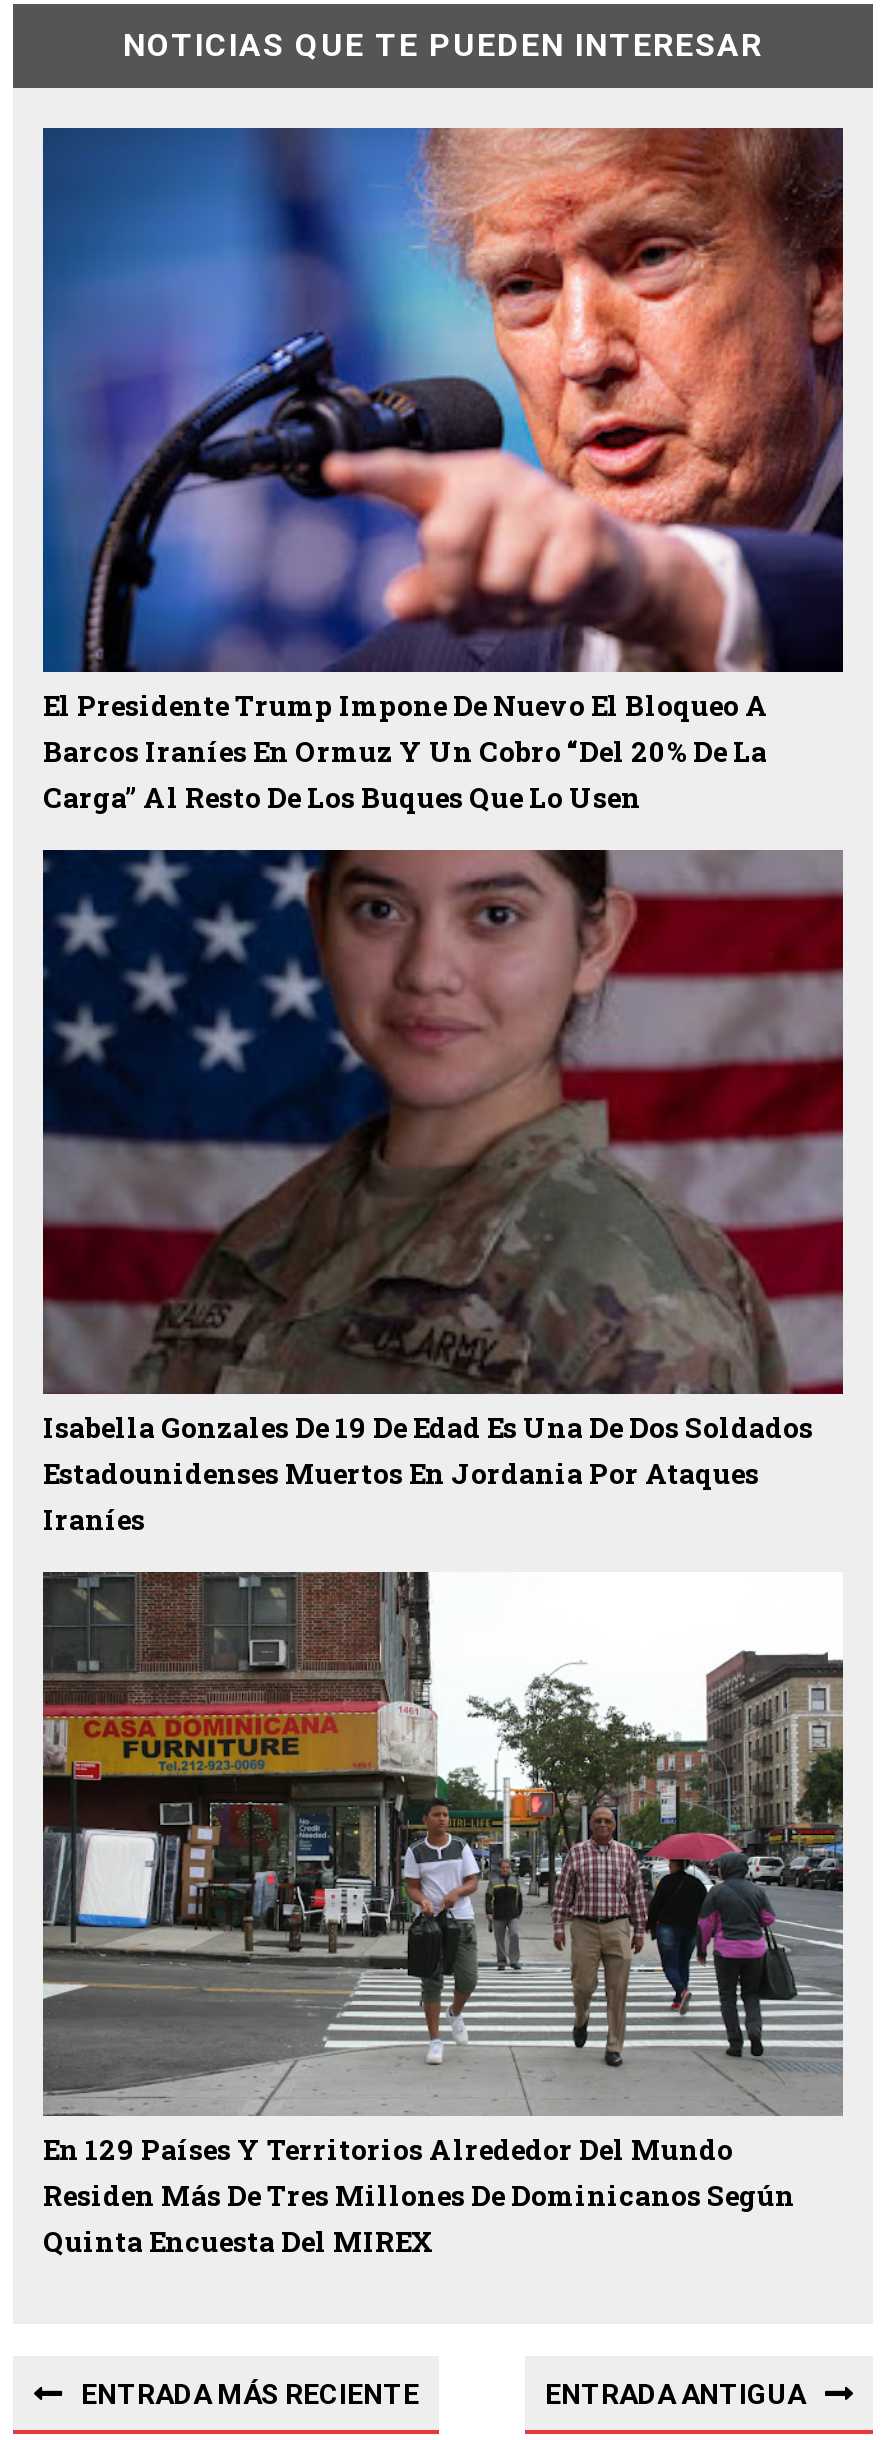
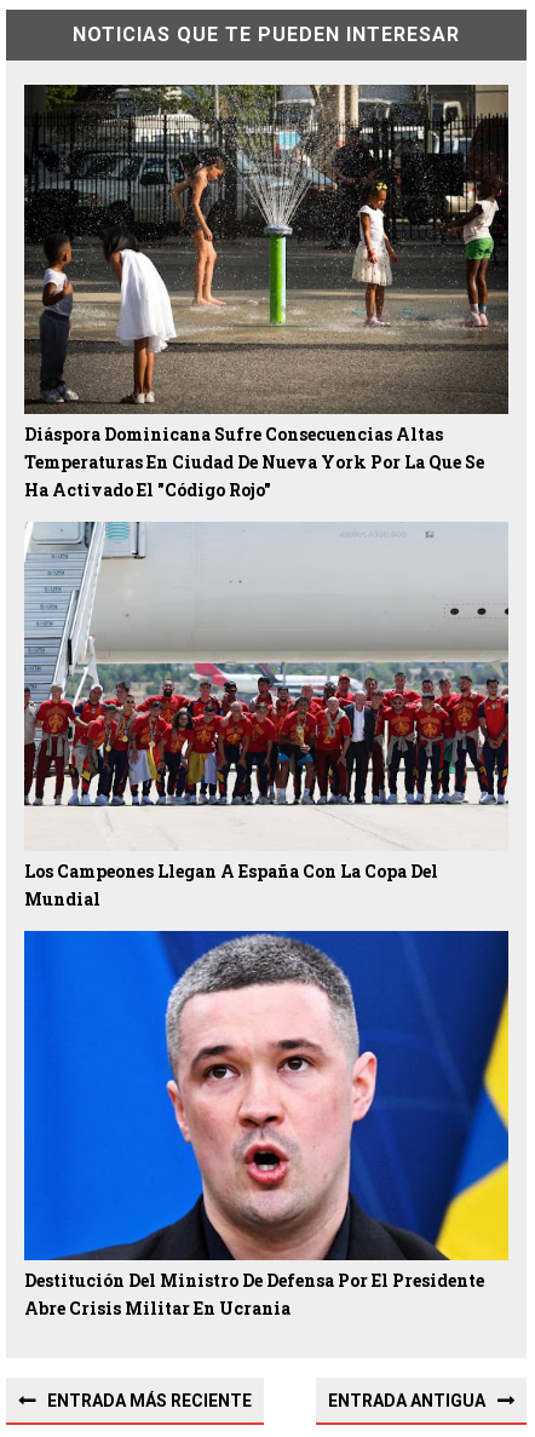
- [image]
- El Presidente Trump Impone De Nuevo El Bloqueo A
- Barcos Iraníes En Ormuz Y Un Cobro “del 20% De La
- Carga” Al Resto De Los Buques Que Lo Usen
+ [image]
+ Diáspora Dominicana Sufre Consecuencias Altas
+ Temperaturas En Ciudad De Nueva York Por La Que Se
+ Ha Activado El "Código Rojo"

- [image]
+ [image]

- Isabella Gonzales De 19 De Edad Es Una De Dos Soldados
- Estadounidenses Muertos En Jordania Por Ataques
- Iraníes
+ Los Campeones Llegan A España Con La Copa Del
+ Mundial

- [image]
- En 129 Países Y Territorios Alrededor Del Mundo
- Residen Más De Tres Millones De Dominicanos Según
- Quinta Encuesta Del MIREX
+ [image]
+ Destitución Del Ministro De Defensa Por El Presidente
+ Abre Crisis Militar En Ucrania
